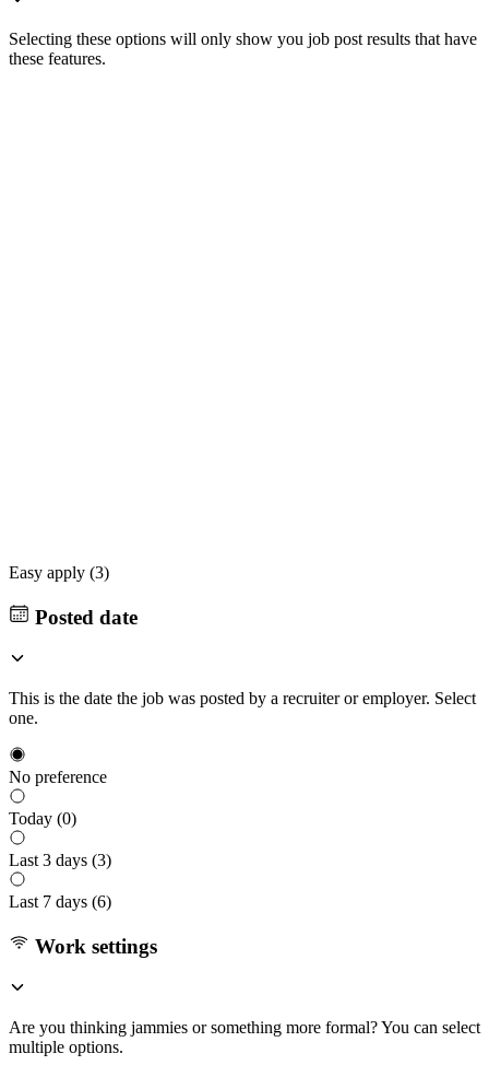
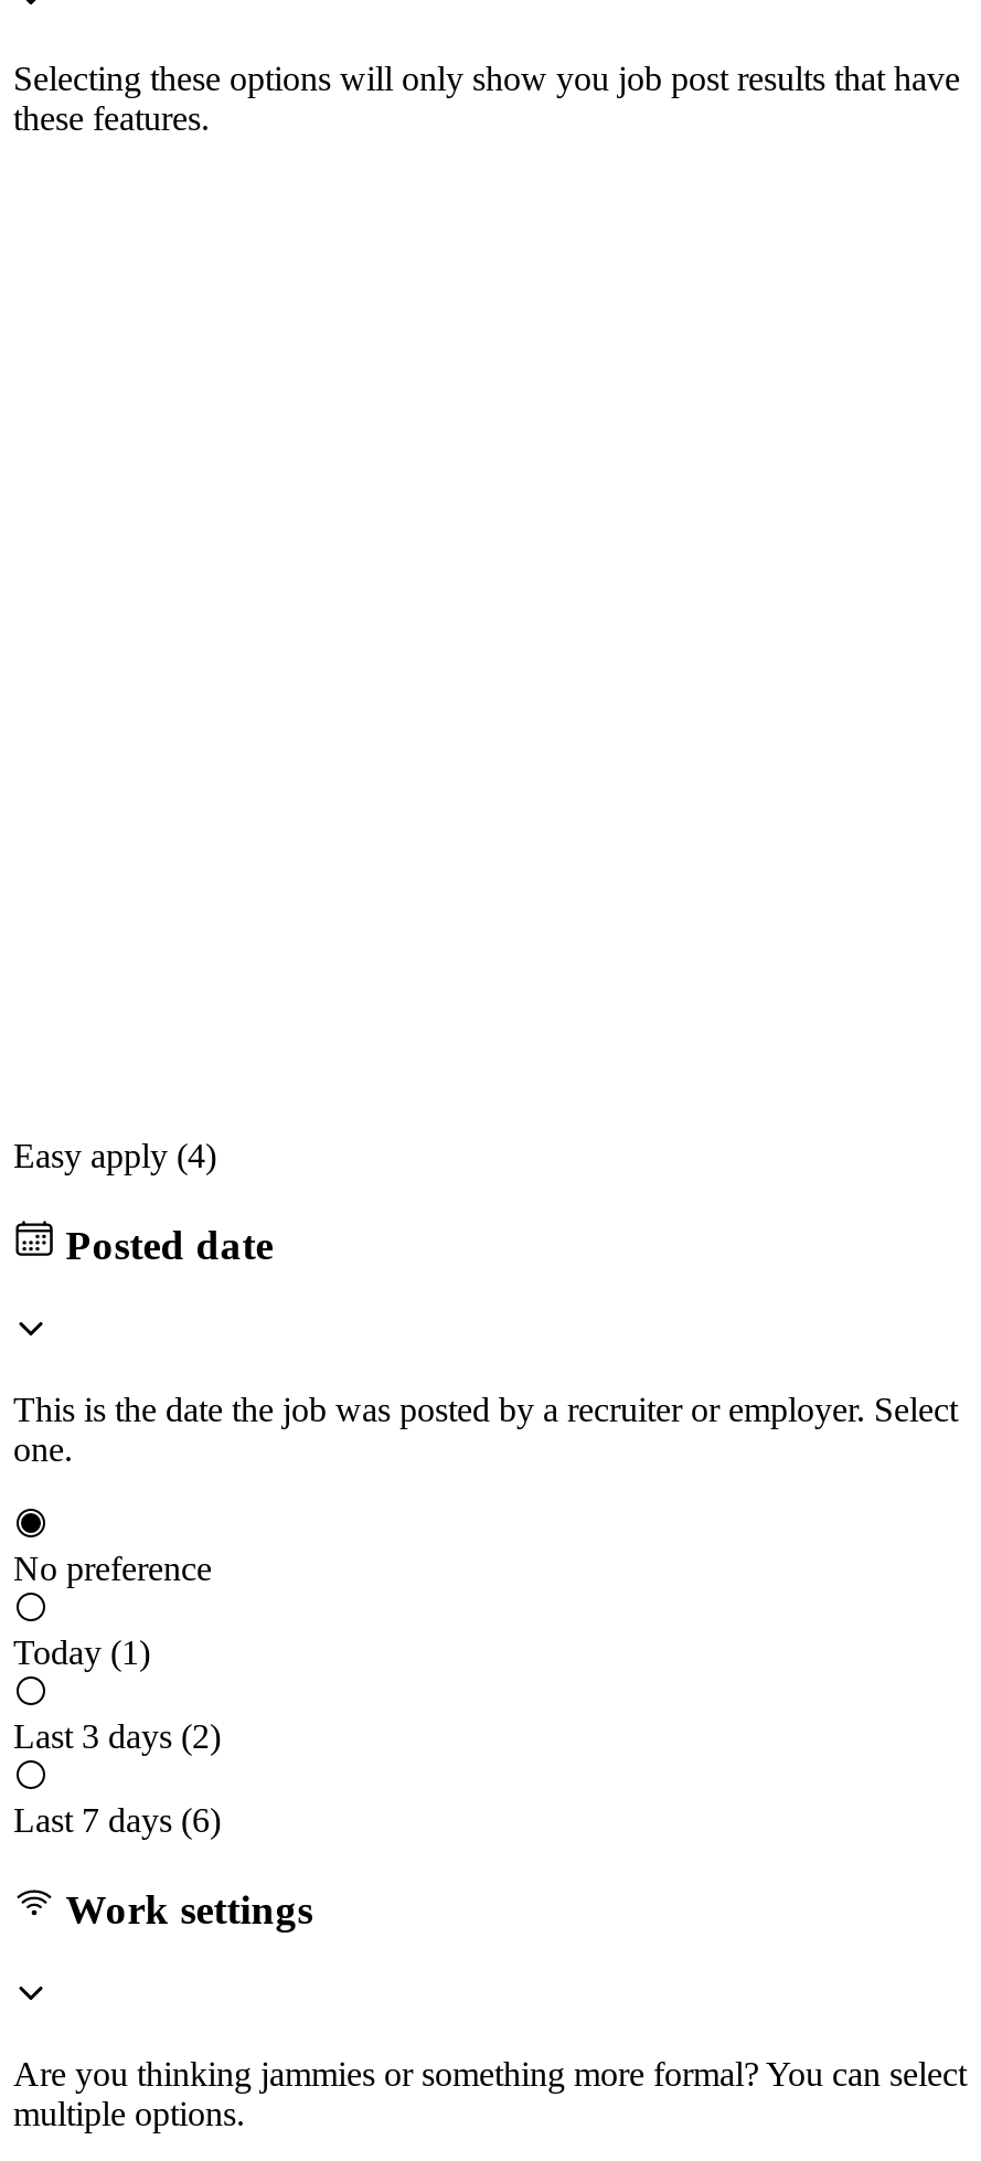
- Easy apply (3)
+ Easy apply (4)

- Today (0)
+ Today (1)

- Last 3 days (3)
+ Last 3 days (2)
